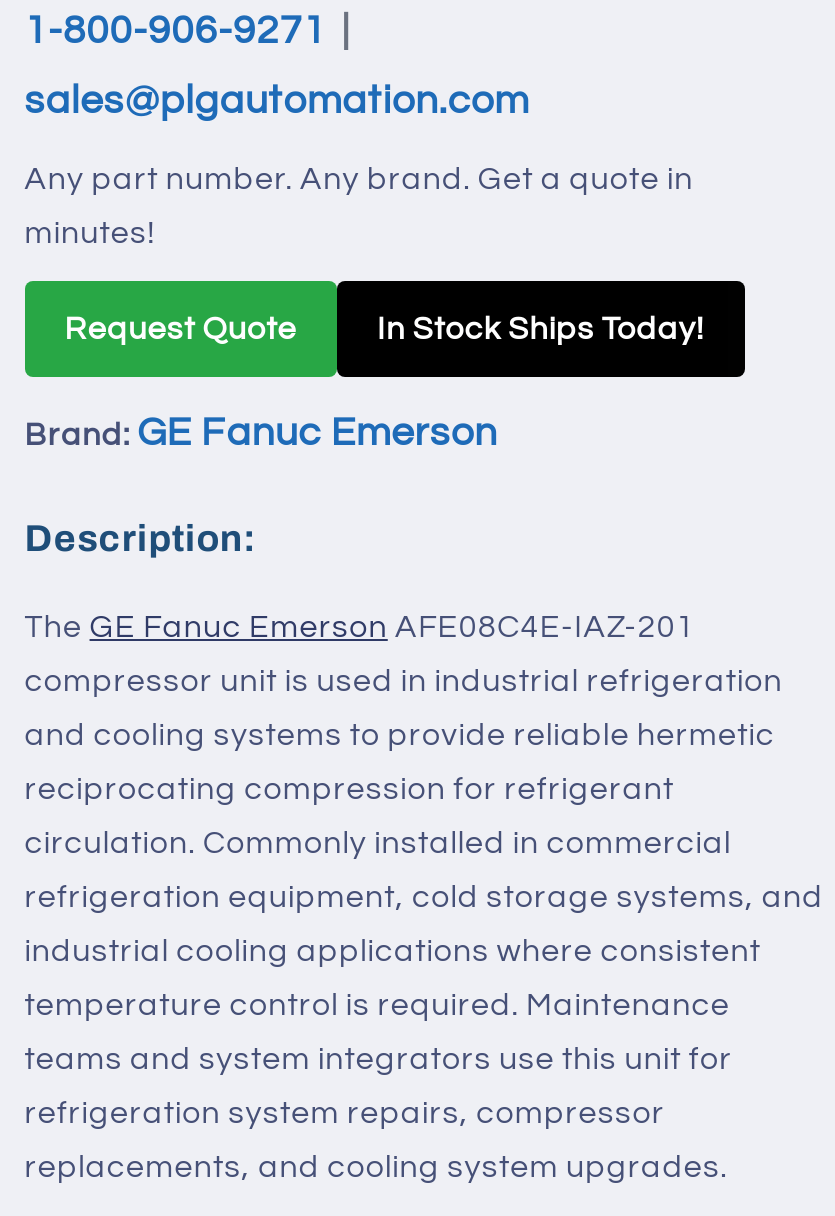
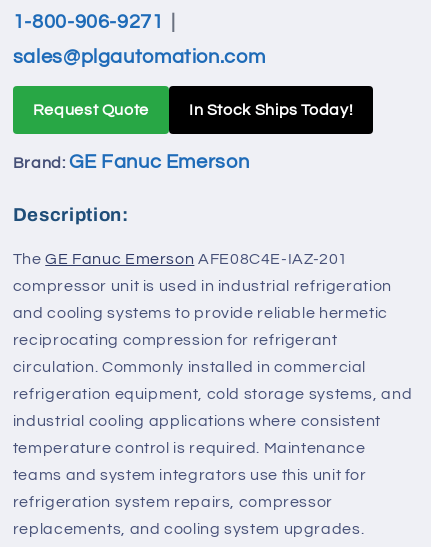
- Any part number. Any brand. Get a quote in
- minutes!
